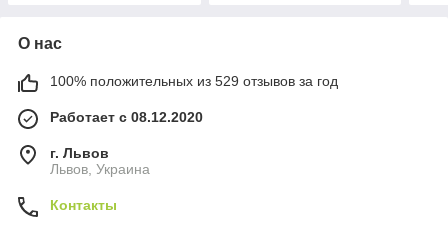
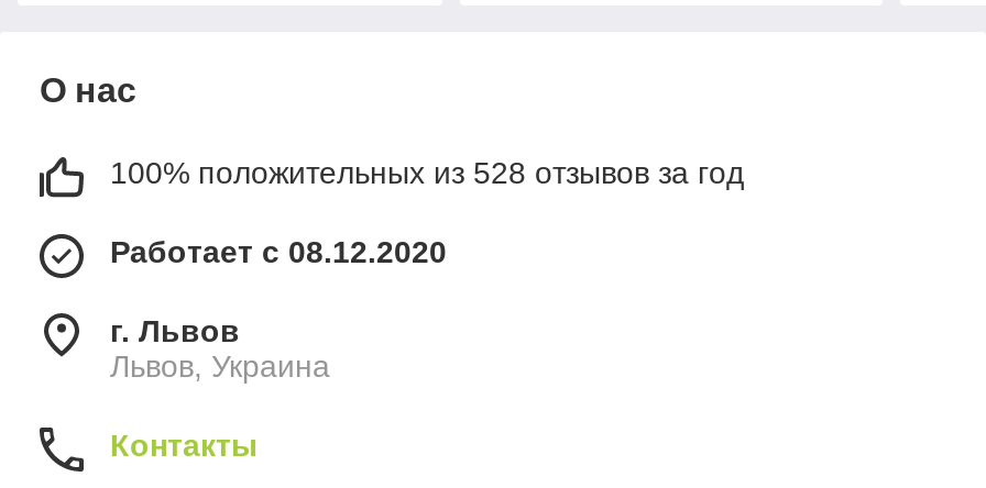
- 100% положительных из 529 отзывов за год
+ 100% положительных из 528 отзывов за год
